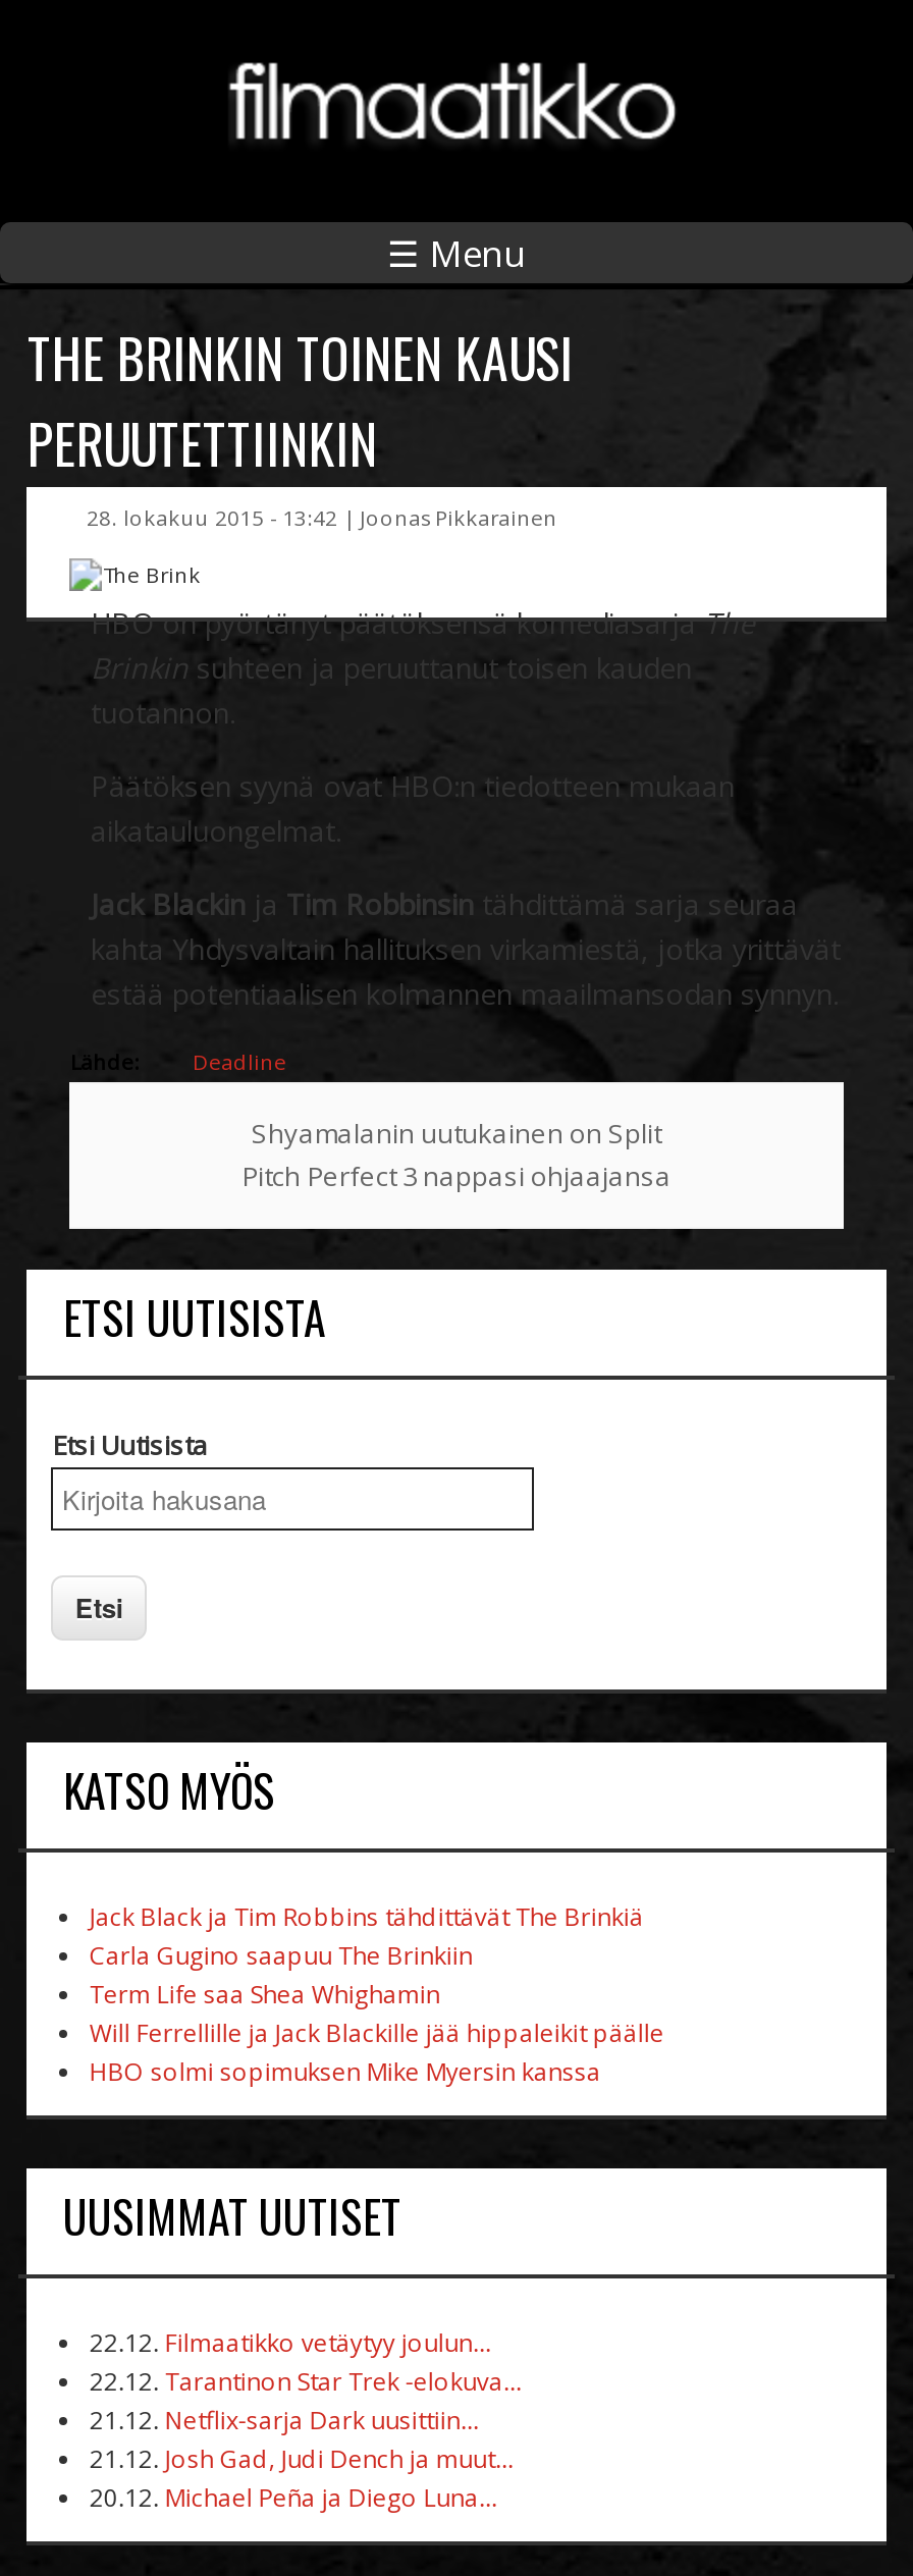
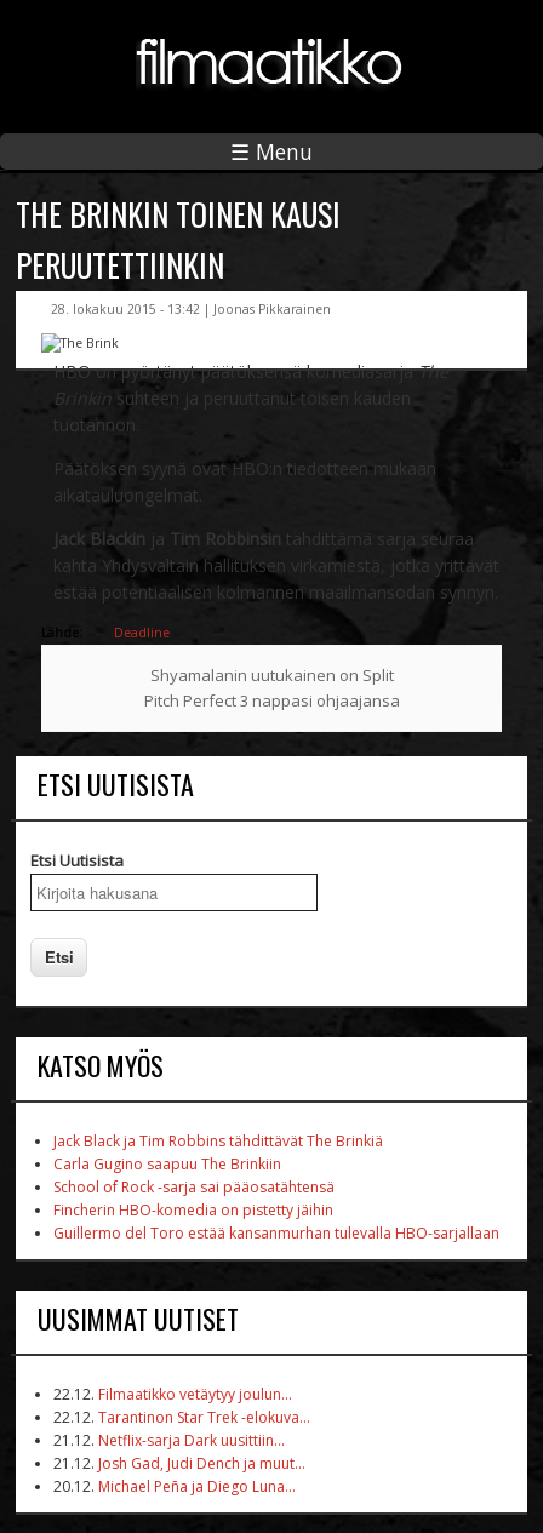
- Term Life saa Shea Whighamin
- Will Ferrellille ja Jack Blackille jää hippaleikit päälle
- HBO solmi sopimuksen Mike Myersin kanssa
+ School of Rock -sarja sai pääosatähtensä
+ Fincherin HBO-komedia on pistetty jäihin
+ Guillermo del Toro estää kansanmurhan tulevalla HBO-sarjallaan
